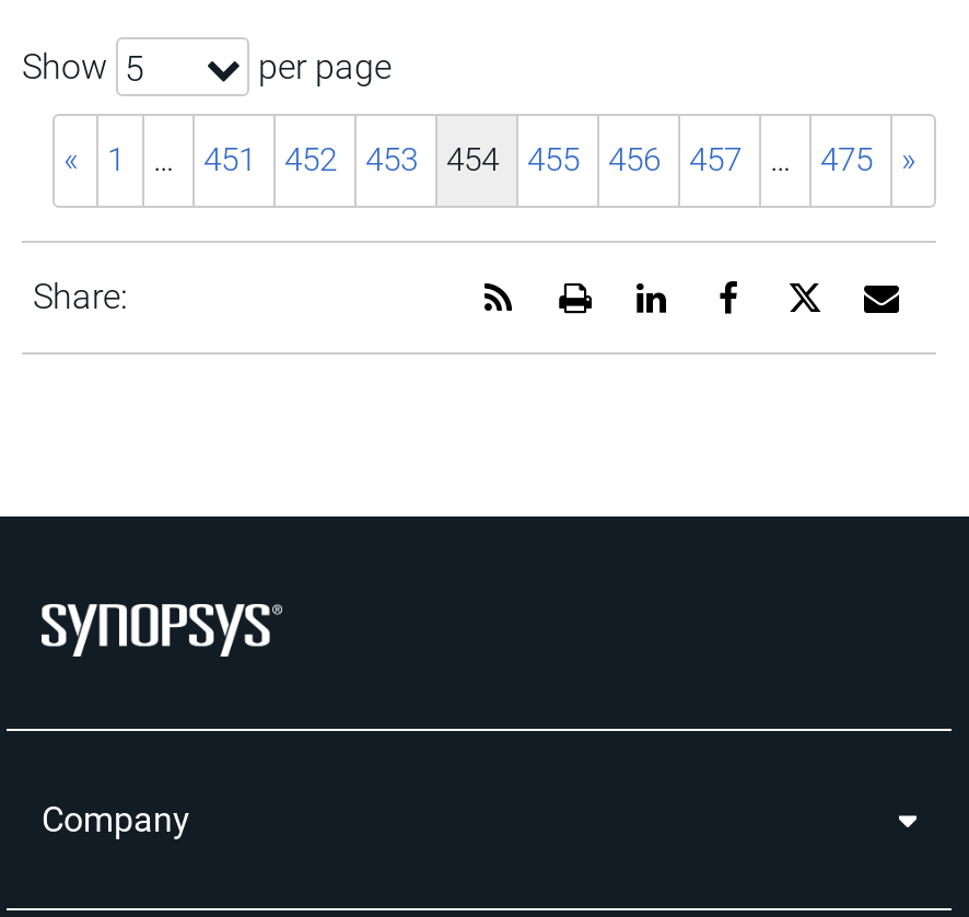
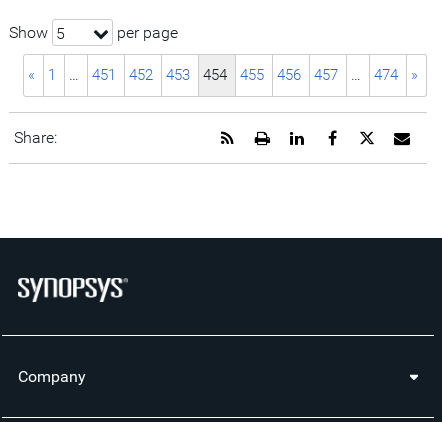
- 475
+ 474
